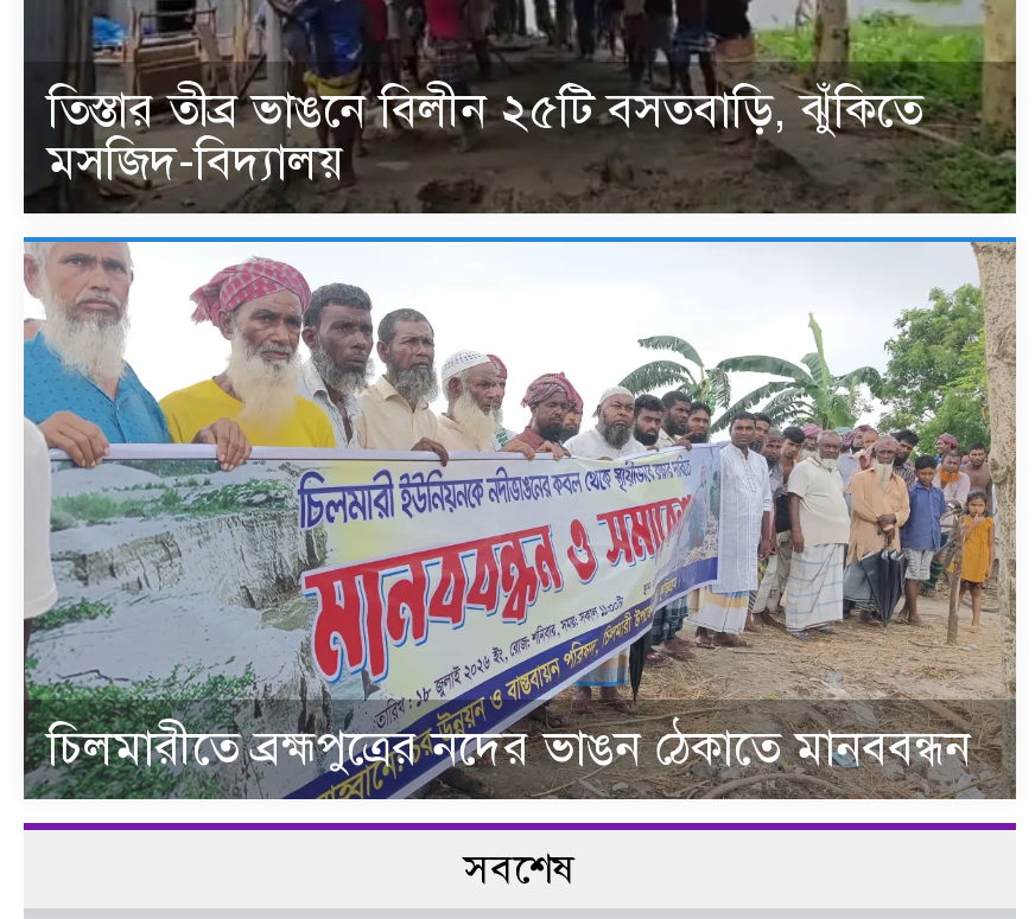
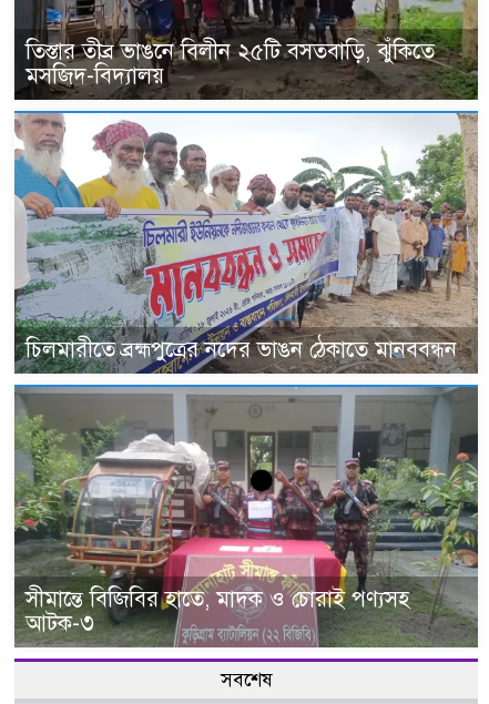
+ [image]
+ সীমান্তে বিজিবির হাতে, মাদক ও চোরাই পণ্যসহ
+ আটক-৩
